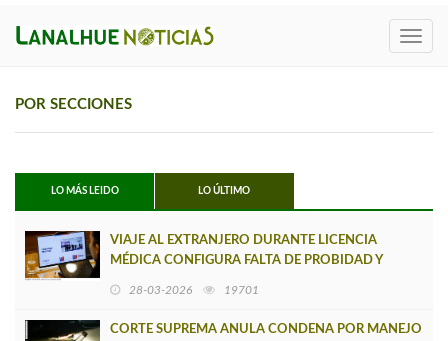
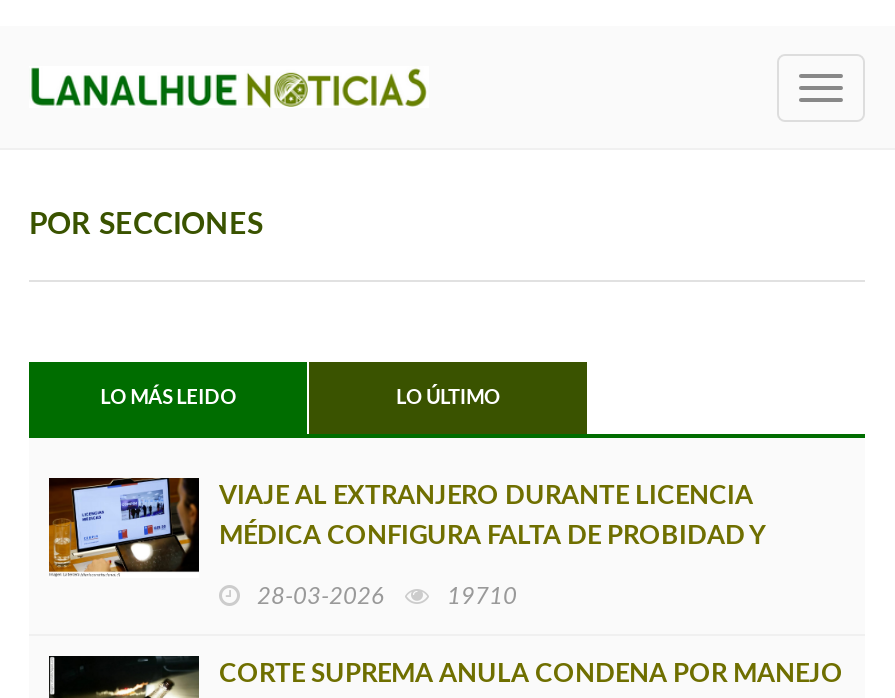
- 19701
+ 19710
